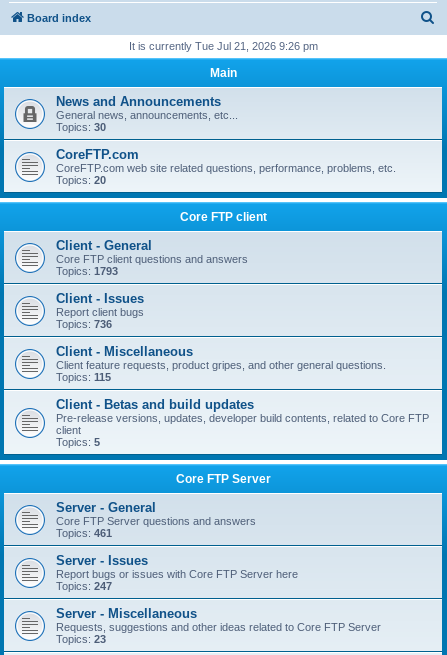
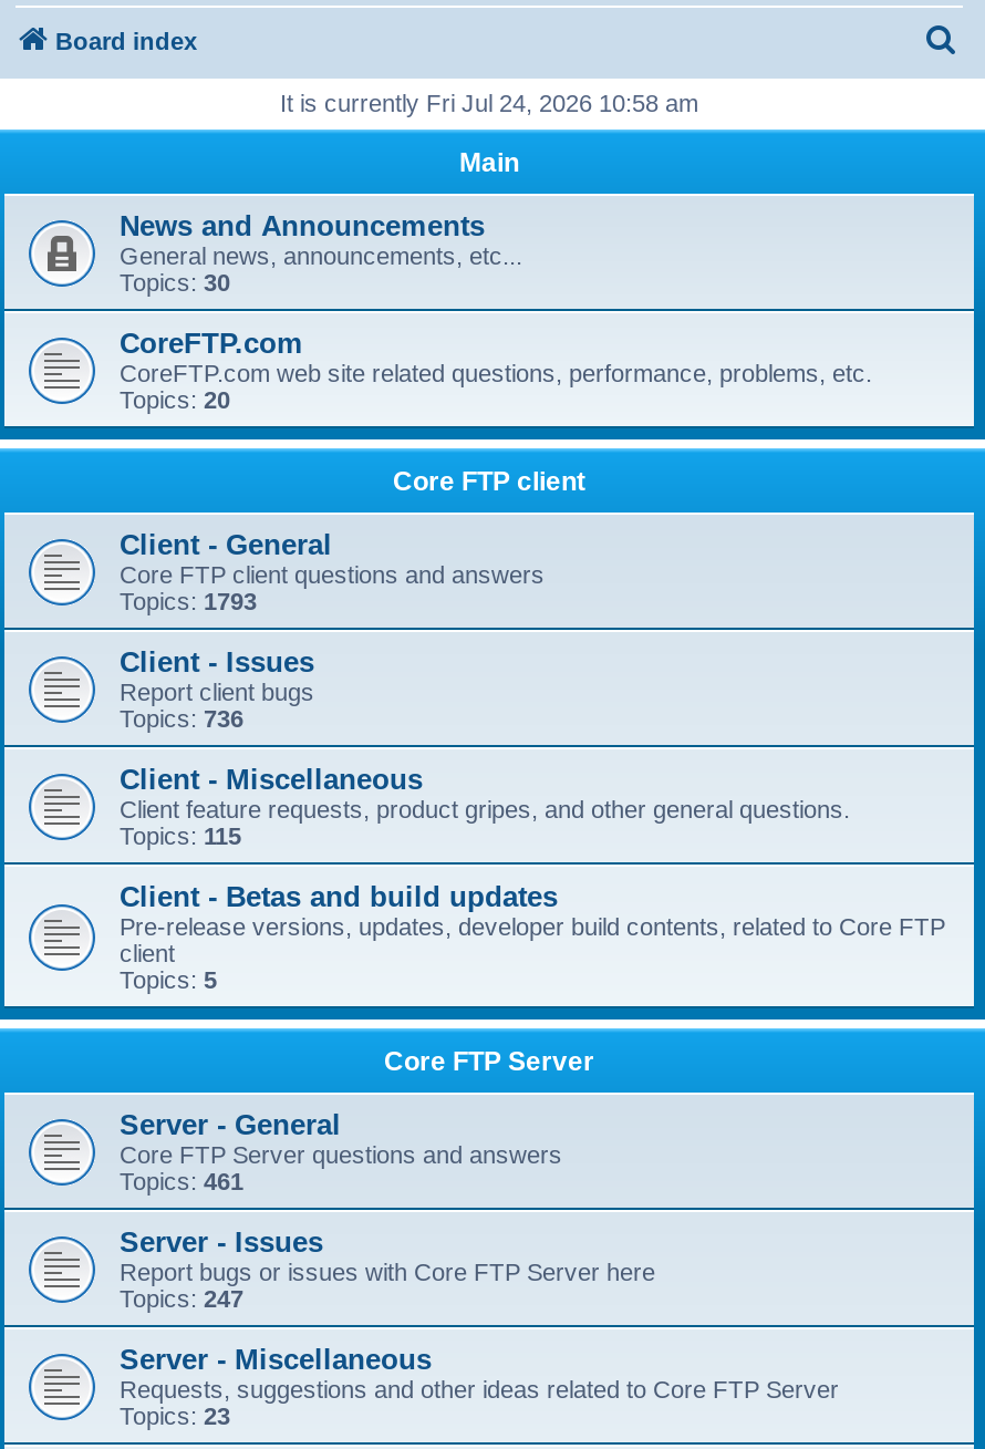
- It is currently Tue Jul 21, 2026 9:26 pm
+ It is currently Fri Jul 24, 2026 10:58 am
